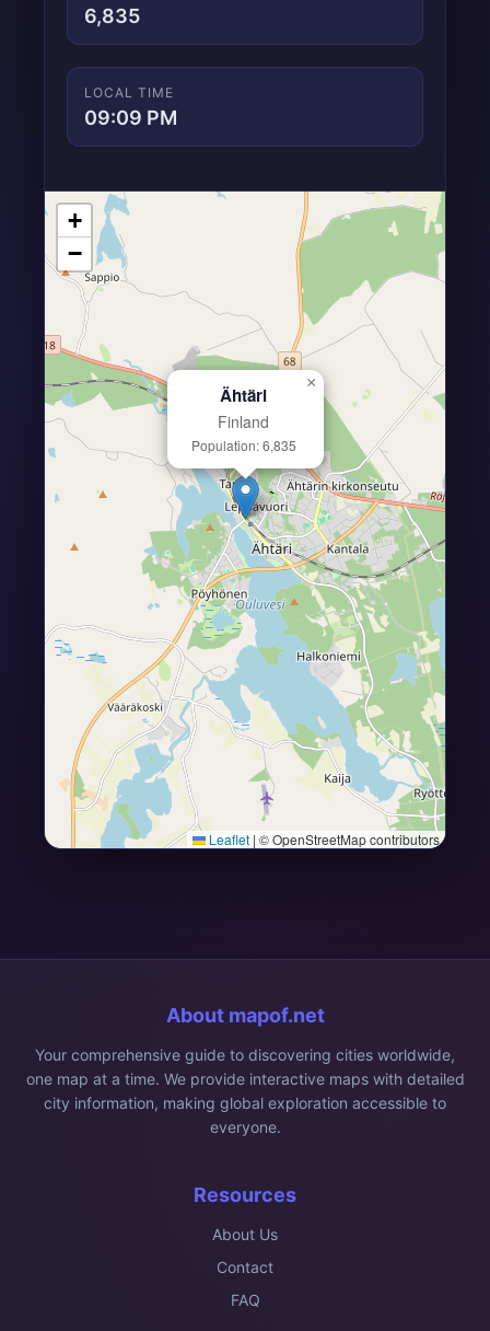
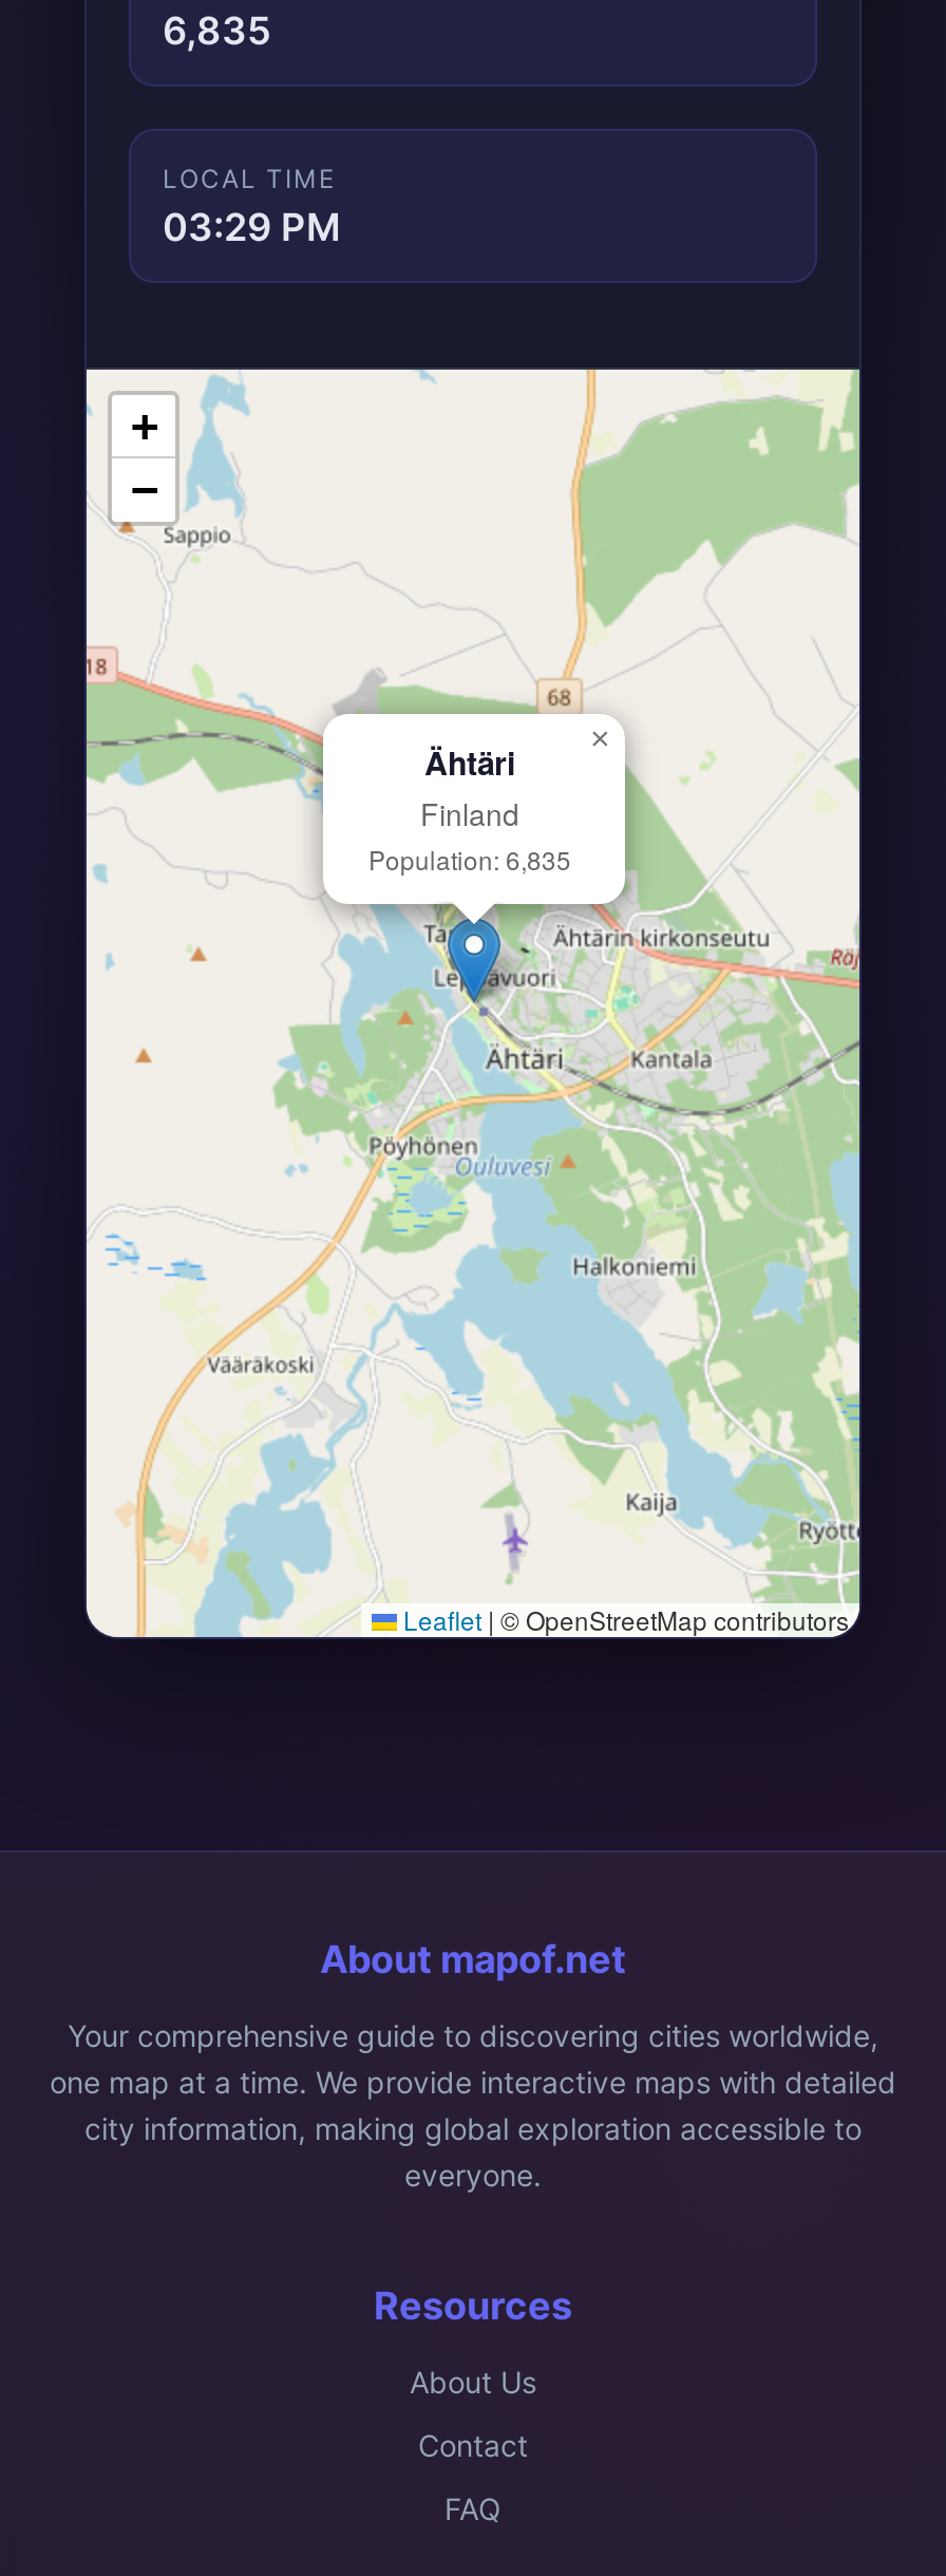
- 09:09 PM
+ 03:29 PM

- [image]
+ [image]
